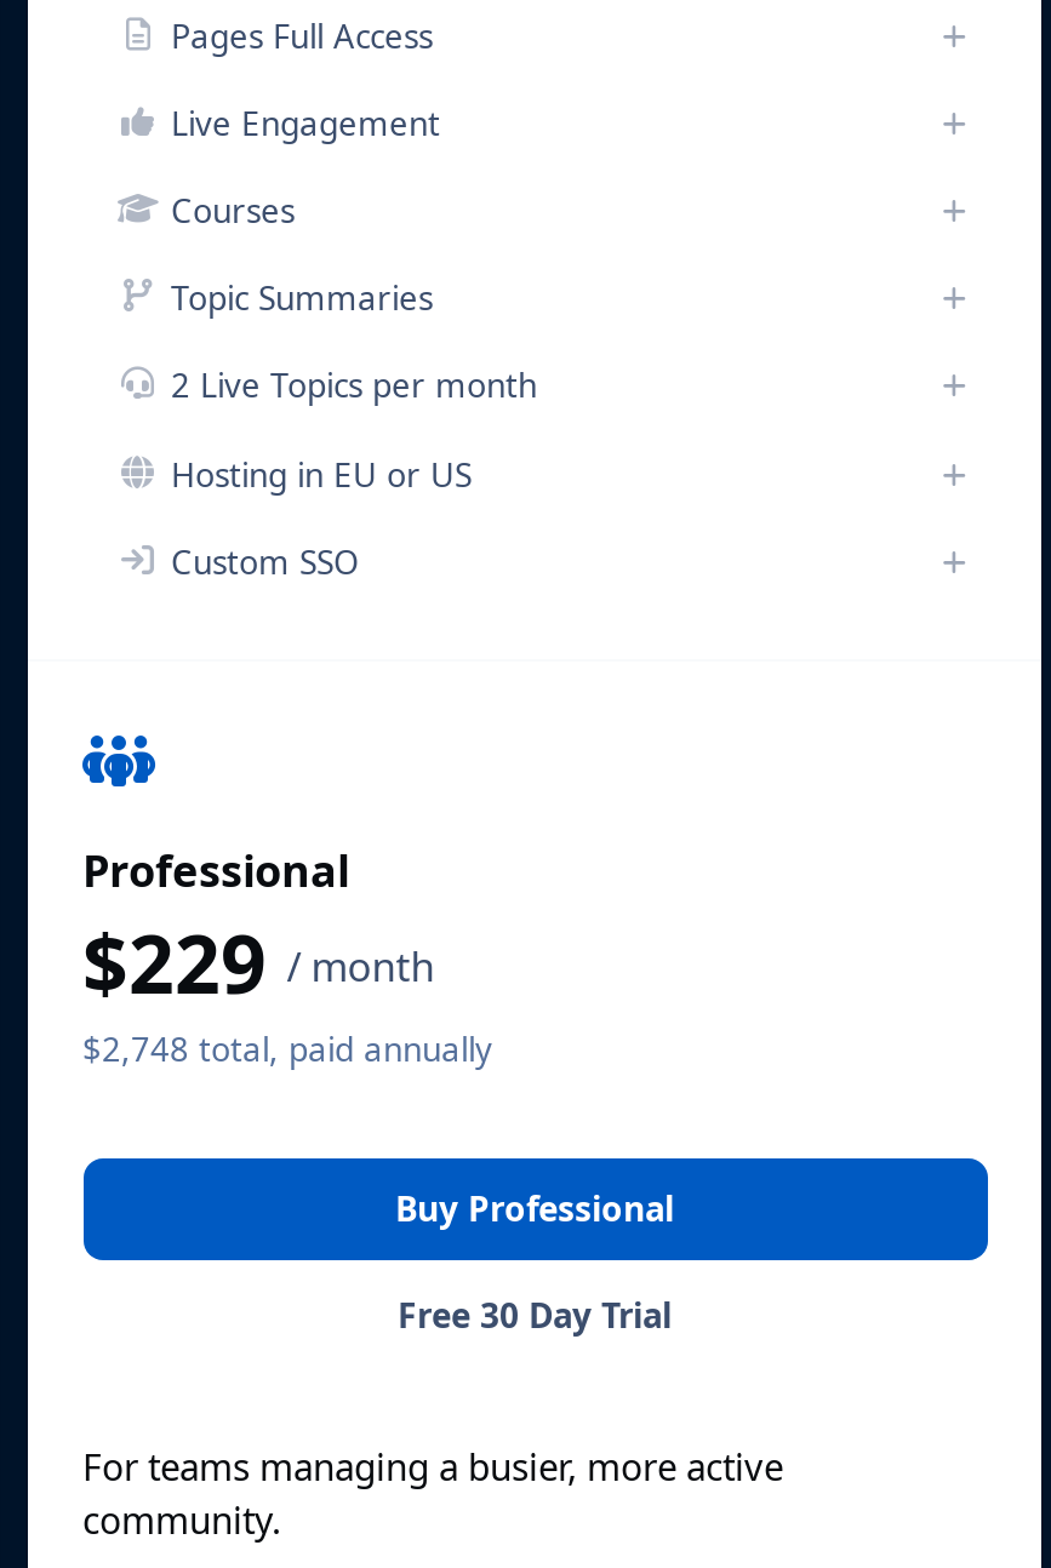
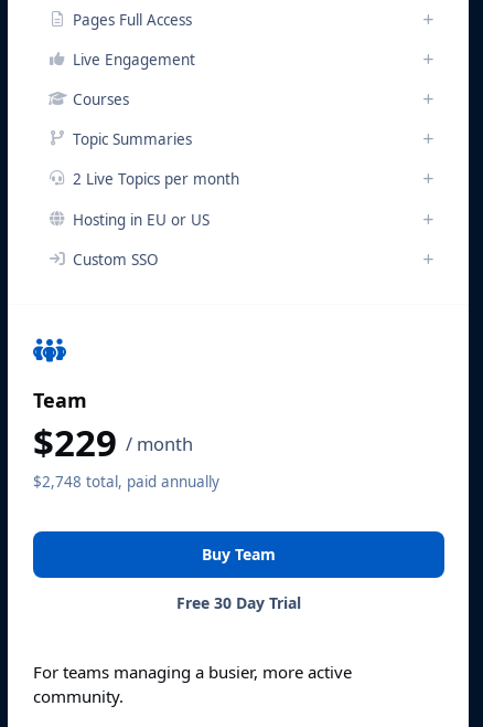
- Professional
+ Team

- Buy Professional
+ Buy Team
